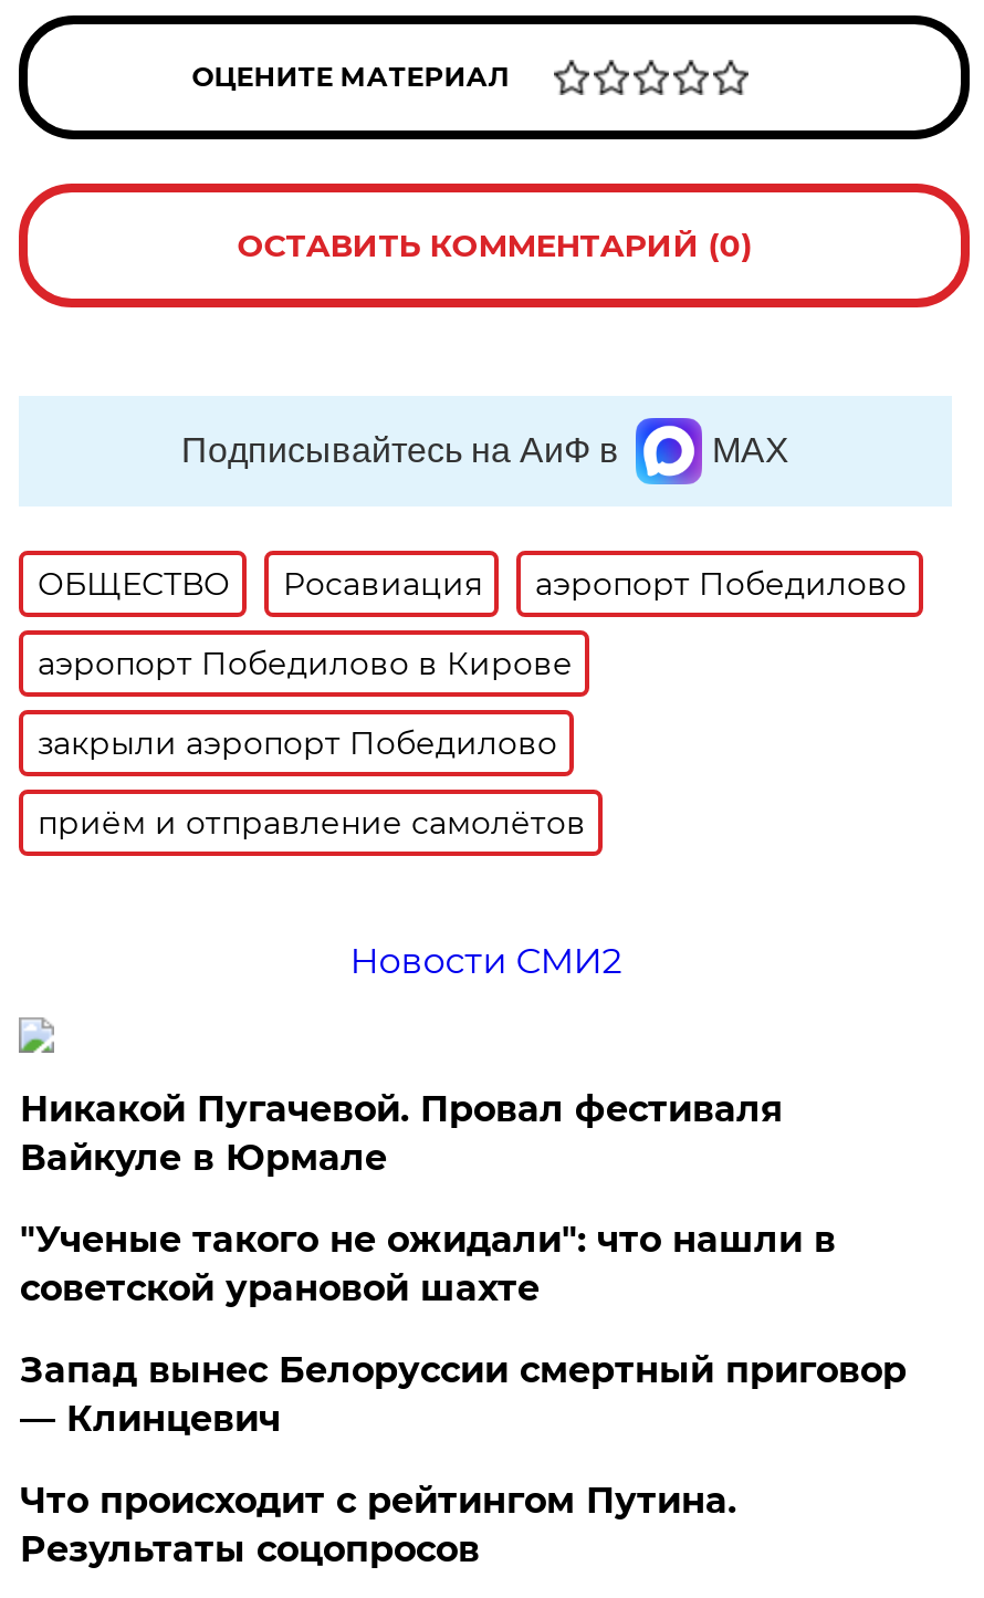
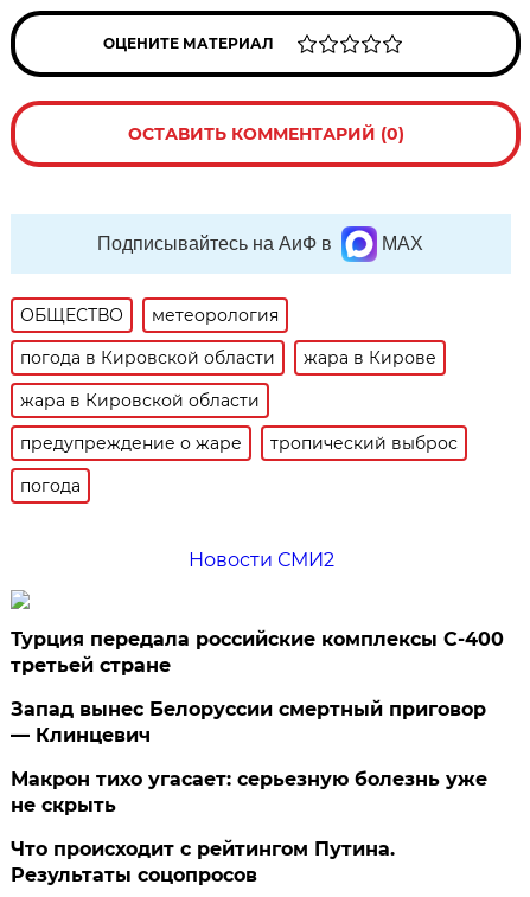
- Росавиация
- аэропорт Победилово
- аэропорт Победилово в Кирове
- закрыли аэропорт Победилово
- приём и отправление самолётов
+ метеорология
+ погода в Кировской области
+ жара в Кирове
+ жара в Кировской области
+ предупреждение о жаре
+ тропический выброс
+ погода

- Никакой Пугачевой. Провал фестиваля
- Вайкуле в Юрмале
- "Ученые такого не ожидали": что нашли в
- советской урановой шахте
+ Турция передала российские комплексы С-400
+ третьей стране

moved up: Запад вынес Белоруссии смертный приговор | — Клинцевич

+ Макрон тихо угасает: серьезную болезнь уже
+ не скрыть
